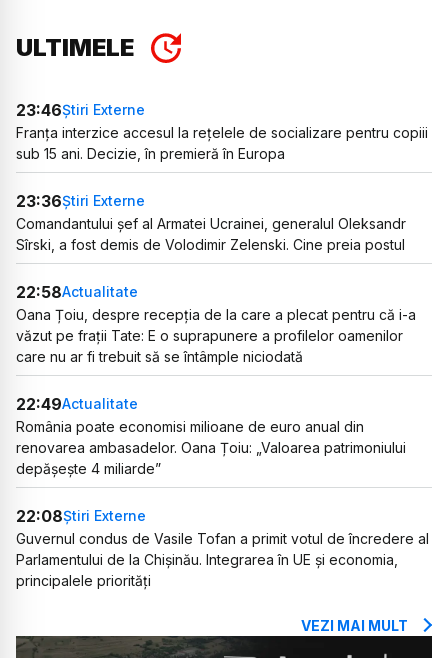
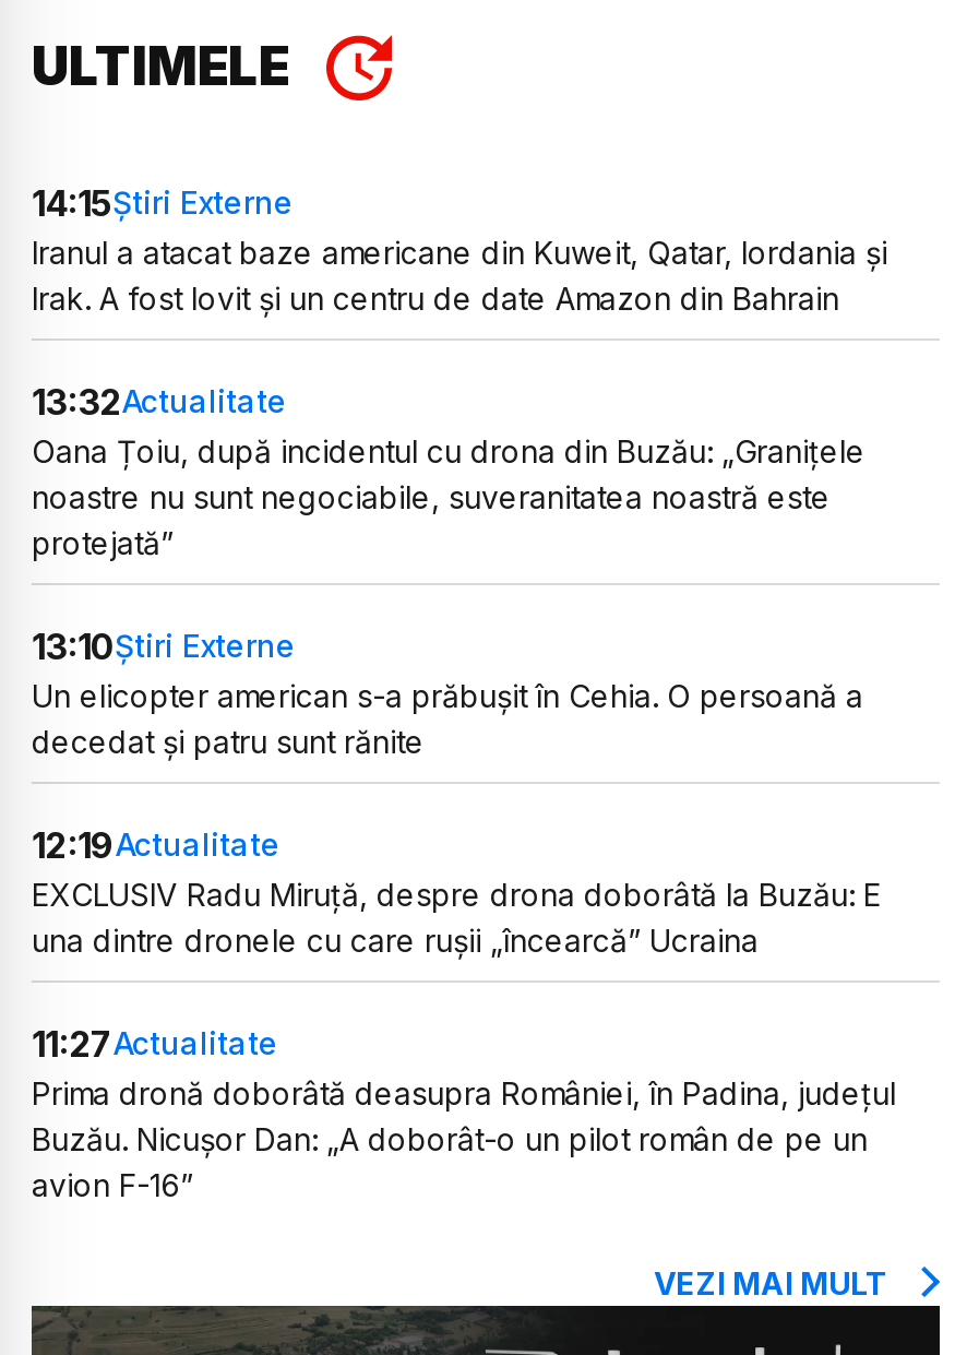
- 23:46Știri Externe
- Franța interzice accesul la rețelele de socializare pentru copiii
- sub 15 ani. Decizie, în premieră în Europa
+ 14:15Știri Externe
+ Iranul a atacat baze americane din Kuweit, Qatar, Iordania și
+ Irak. A fost lovit și un centru de date Amazon din Bahrain

- 23:36Știri Externe
- Comandantului șef al Armatei Ucrainei, generalul Oleksandr
- Sîrski, a fost demis de Volodimir Zelenski. Cine preia postul
+ 13:32Actualitate
+ Oana Țoiu, după incidentul cu drona din Buzău: „Granițele
+ noastre nu sunt negociabile, suveranitatea noastră este
+ protejată”

- 22:58Actualitate
- Oana Țoiu, despre recepția de la care a plecat pentru că i-a
- văzut pe frații Tate: E o suprapunere a profilelor oamenilor
- care nu ar fi trebuit să se întâmple niciodată
+ 13:10Știri Externe
+ Un elicopter american s-a prăbușit în Cehia. O persoană a
+ decedat și patru sunt rănite

- 22:49Actualitate
- România poate economisi milioane de euro anual din
- renovarea ambasadelor. Oana Țoiu: „Valoarea patrimoniului
- depășește 4 miliarde”
+ 12:19Actualitate
+ EXCLUSIV Radu Miruță, despre drona doborâtă la Buzău: E
+ una dintre dronele cu care rușii „încearcă” Ucraina

- 22:08Știri Externe
- Guvernul condus de Vasile Tofan a primit votul de încredere al
- Parlamentului de la Chișinău. Integrarea în UE și economia,
- principalele priorități
+ 11:27Actualitate
+ Prima dronă doborâtă deasupra României, în Padina, județul
+ Buzău. Nicușor Dan: „A doborât-o un pilot român de pe un
+ avion F-16”
